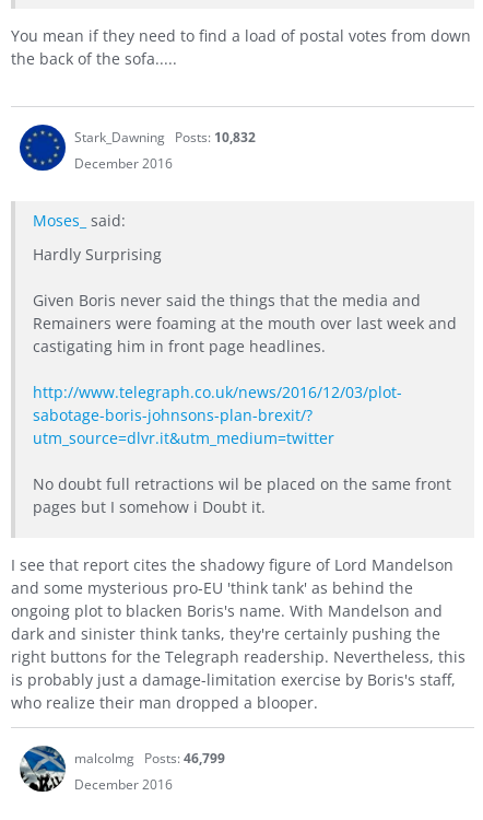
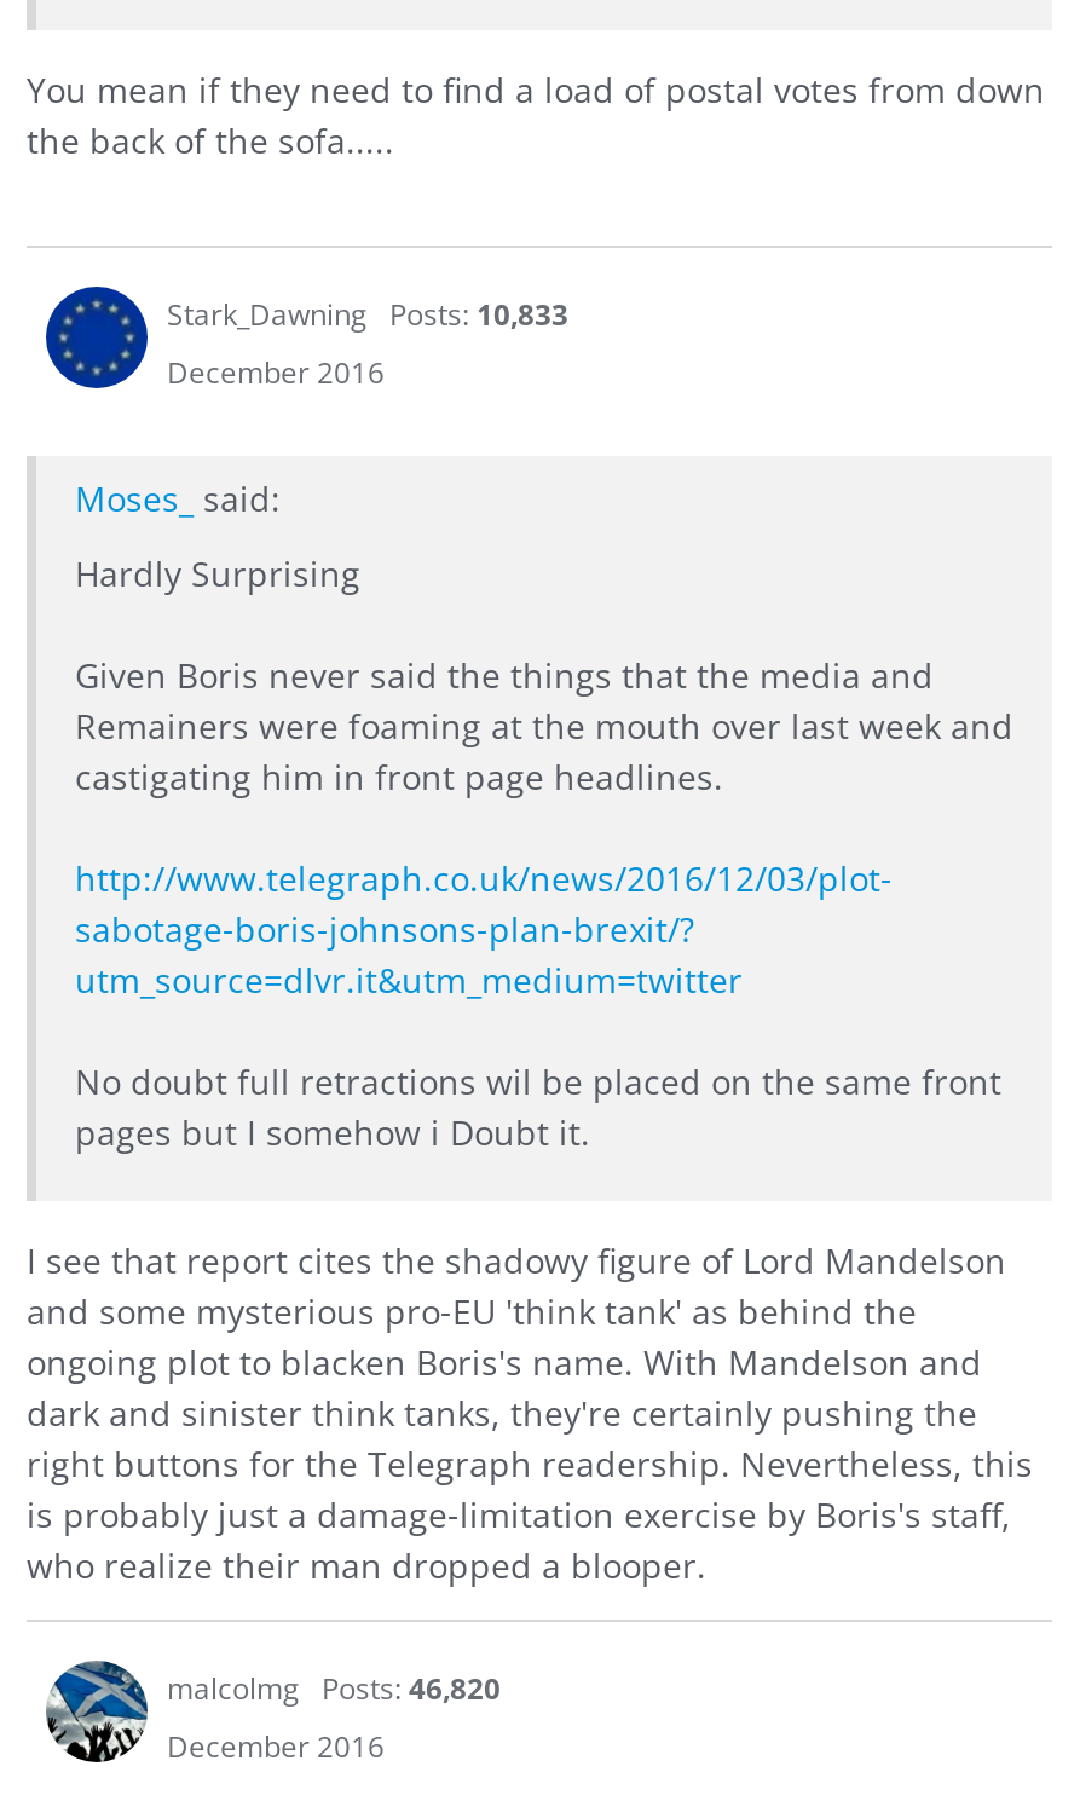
- Stark_Dawning Posts: 10,832
+ Stark_Dawning Posts: 10,833

- malcolmg Posts: 46,799
+ malcolmg Posts: 46,820
